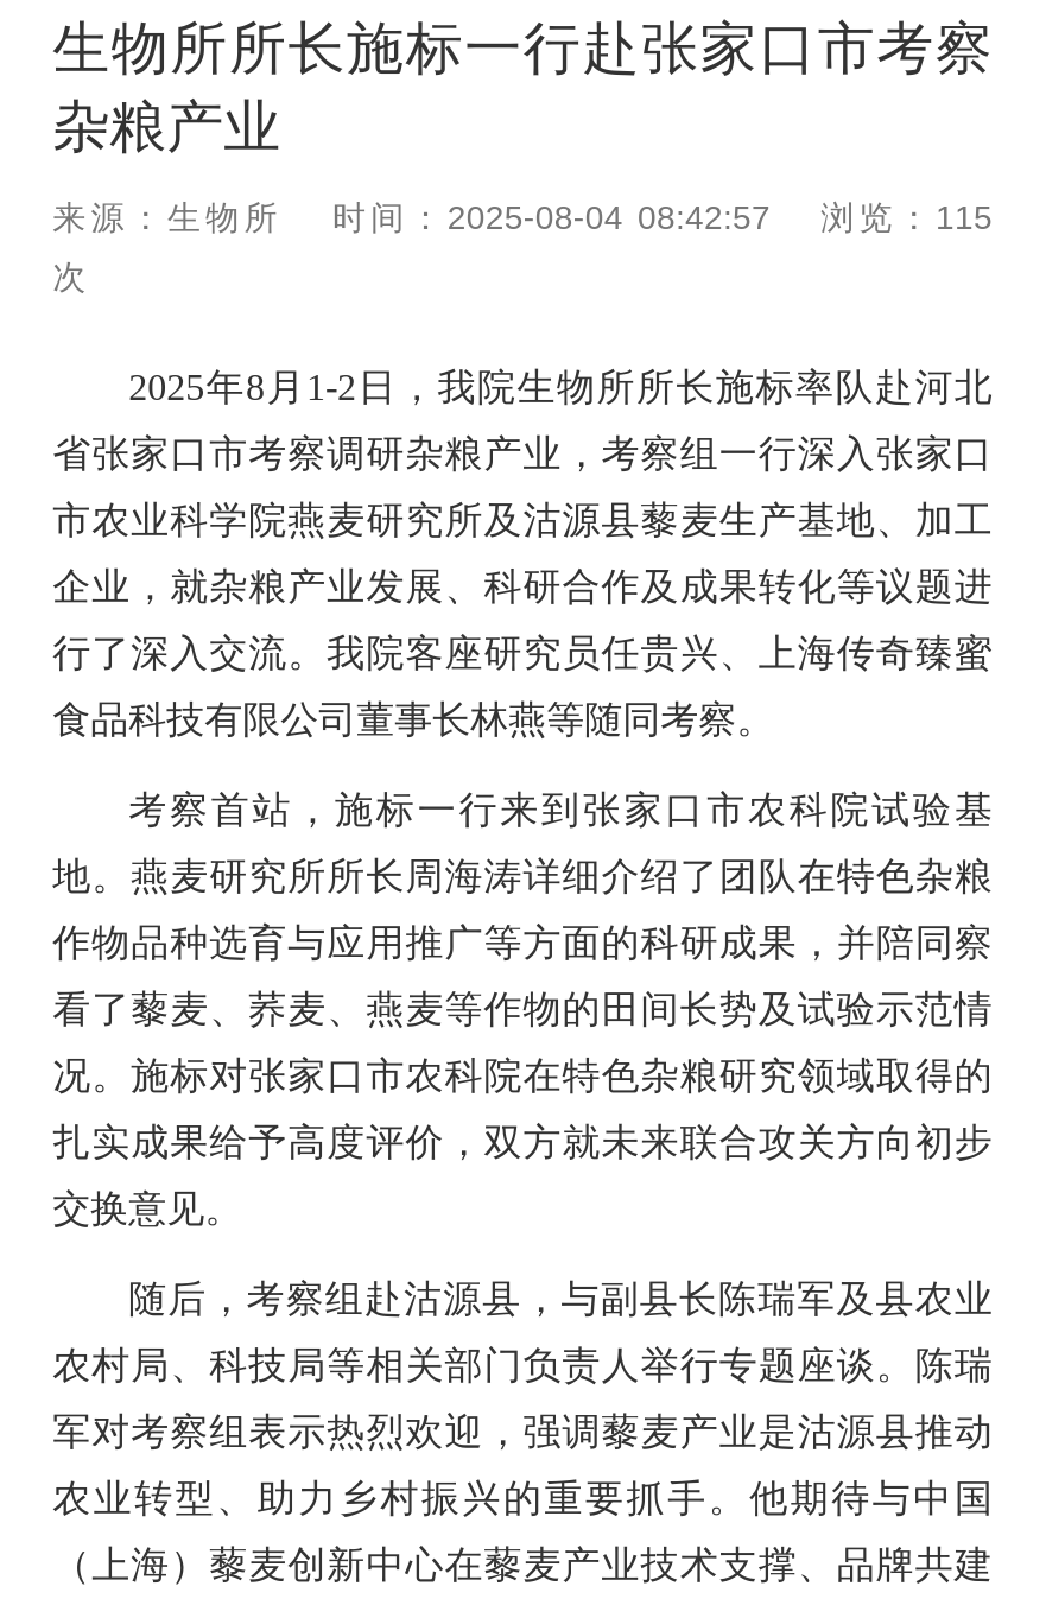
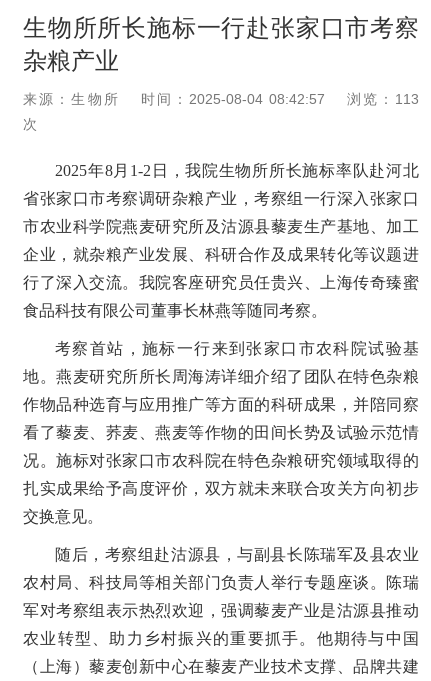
- 来源：生物所 时间：2025-08-04 08:42:57 浏览：115
+ 来源：生物所 时间：2025-08-04 08:42:57 浏览：113
